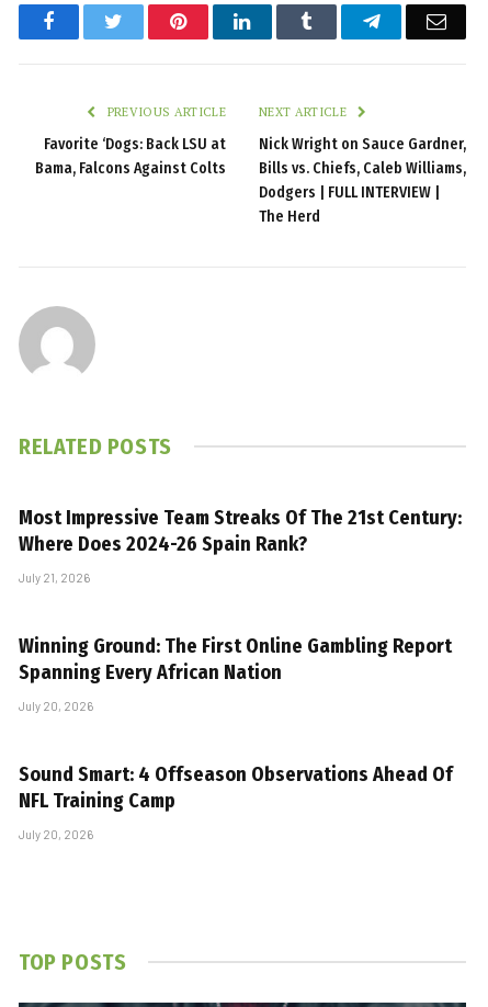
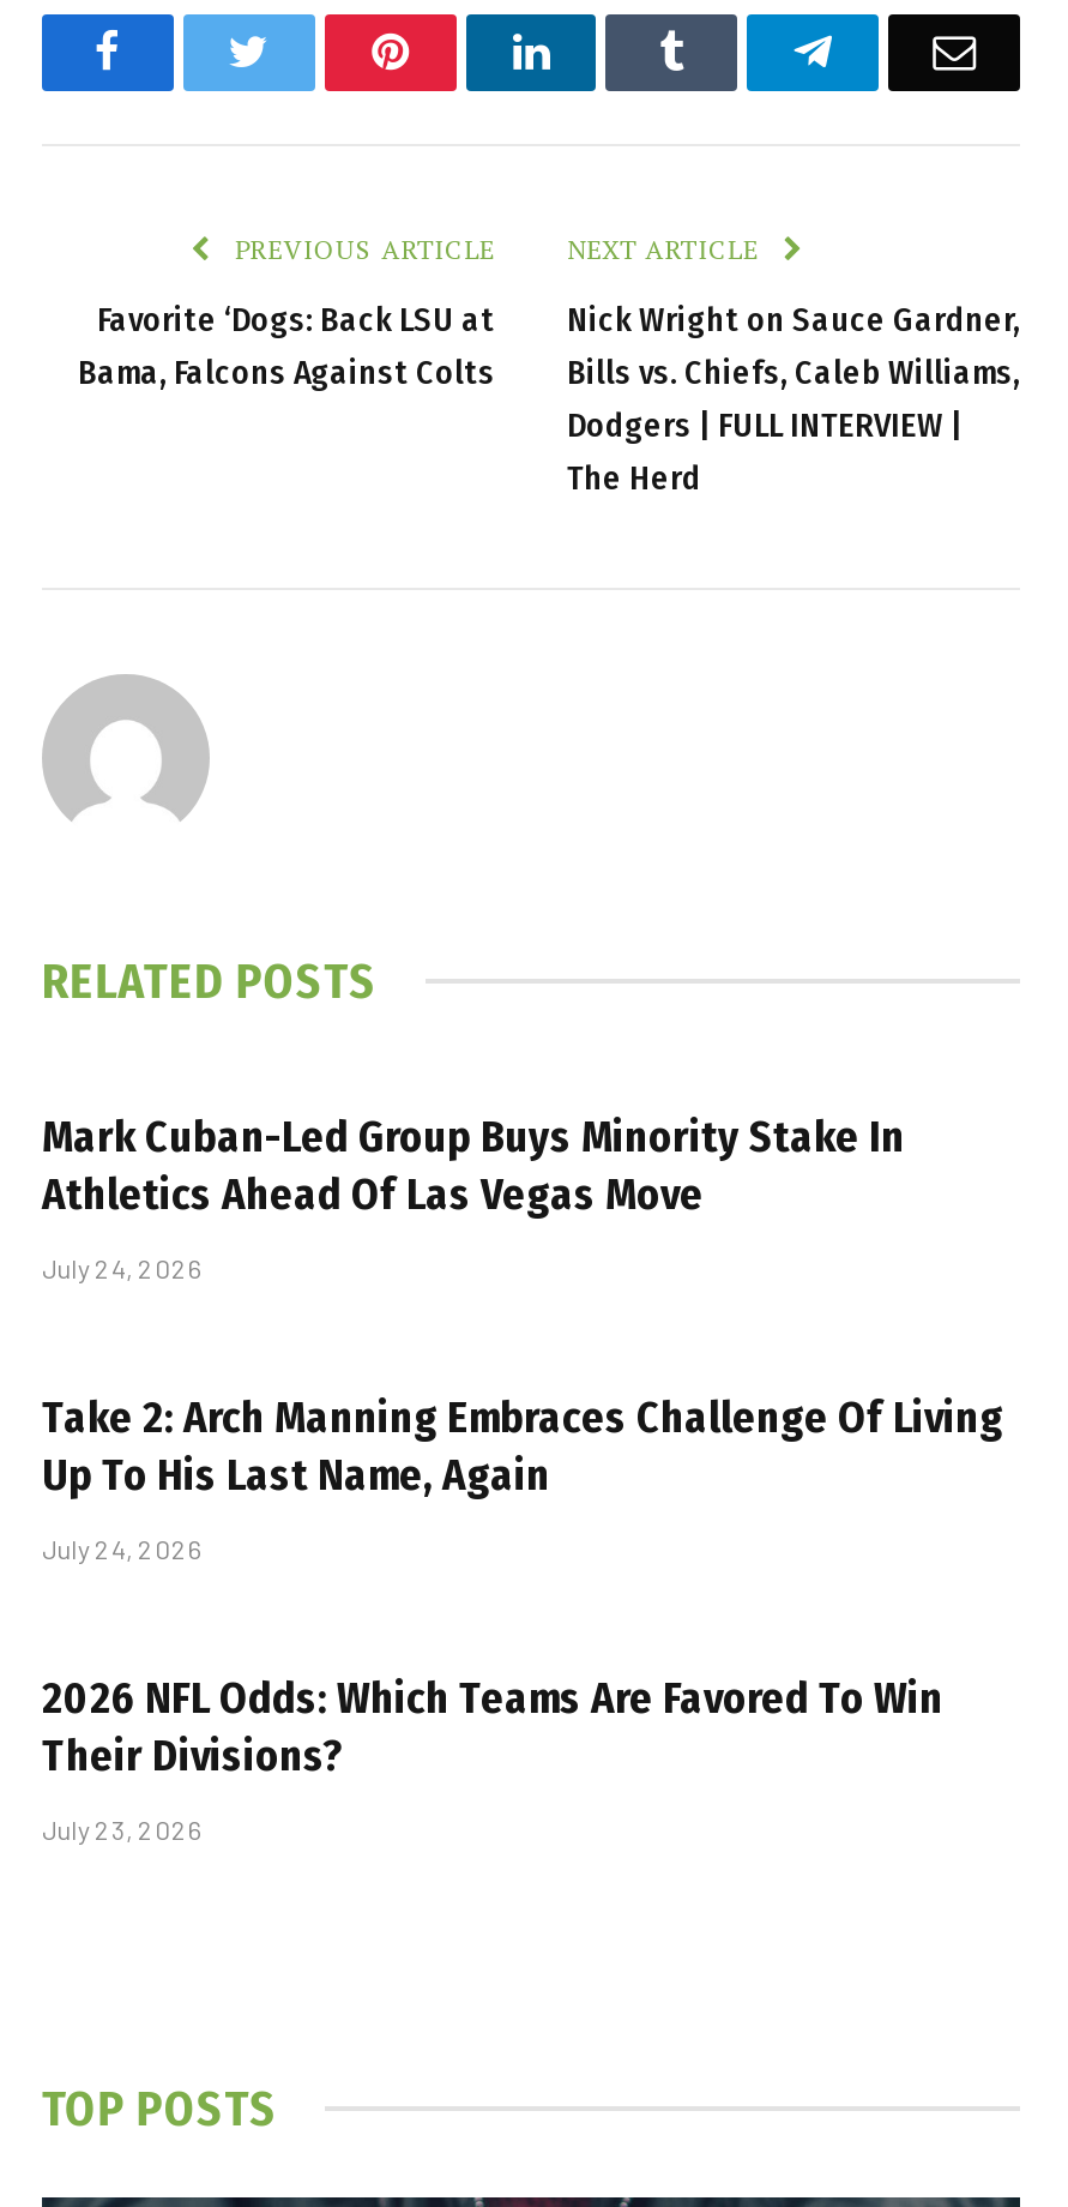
- Most Impressive Team Streaks Of The 21st Century:
- Where Does 2024-26 Spain Rank?
+ Mark Cuban-Led Group Buys Minority Stake In
+ Athletics Ahead Of Las Vegas Move

- July 21, 2026
+ July 24, 2026

- Winning Ground: The First Online Gambling Report
- Spanning Every African Nation
+ Take 2: Arch Manning Embraces Challenge Of Living
+ Up To His Last Name, Again

- July 20, 2026
+ July 24, 2026

- Sound Smart: 4 Offseason Observations Ahead Of
- NFL Training Camp
+ 2026 NFL Odds: Which Teams Are Favored To Win
+ Their Divisions?

- July 20, 2026
+ July 23, 2026
